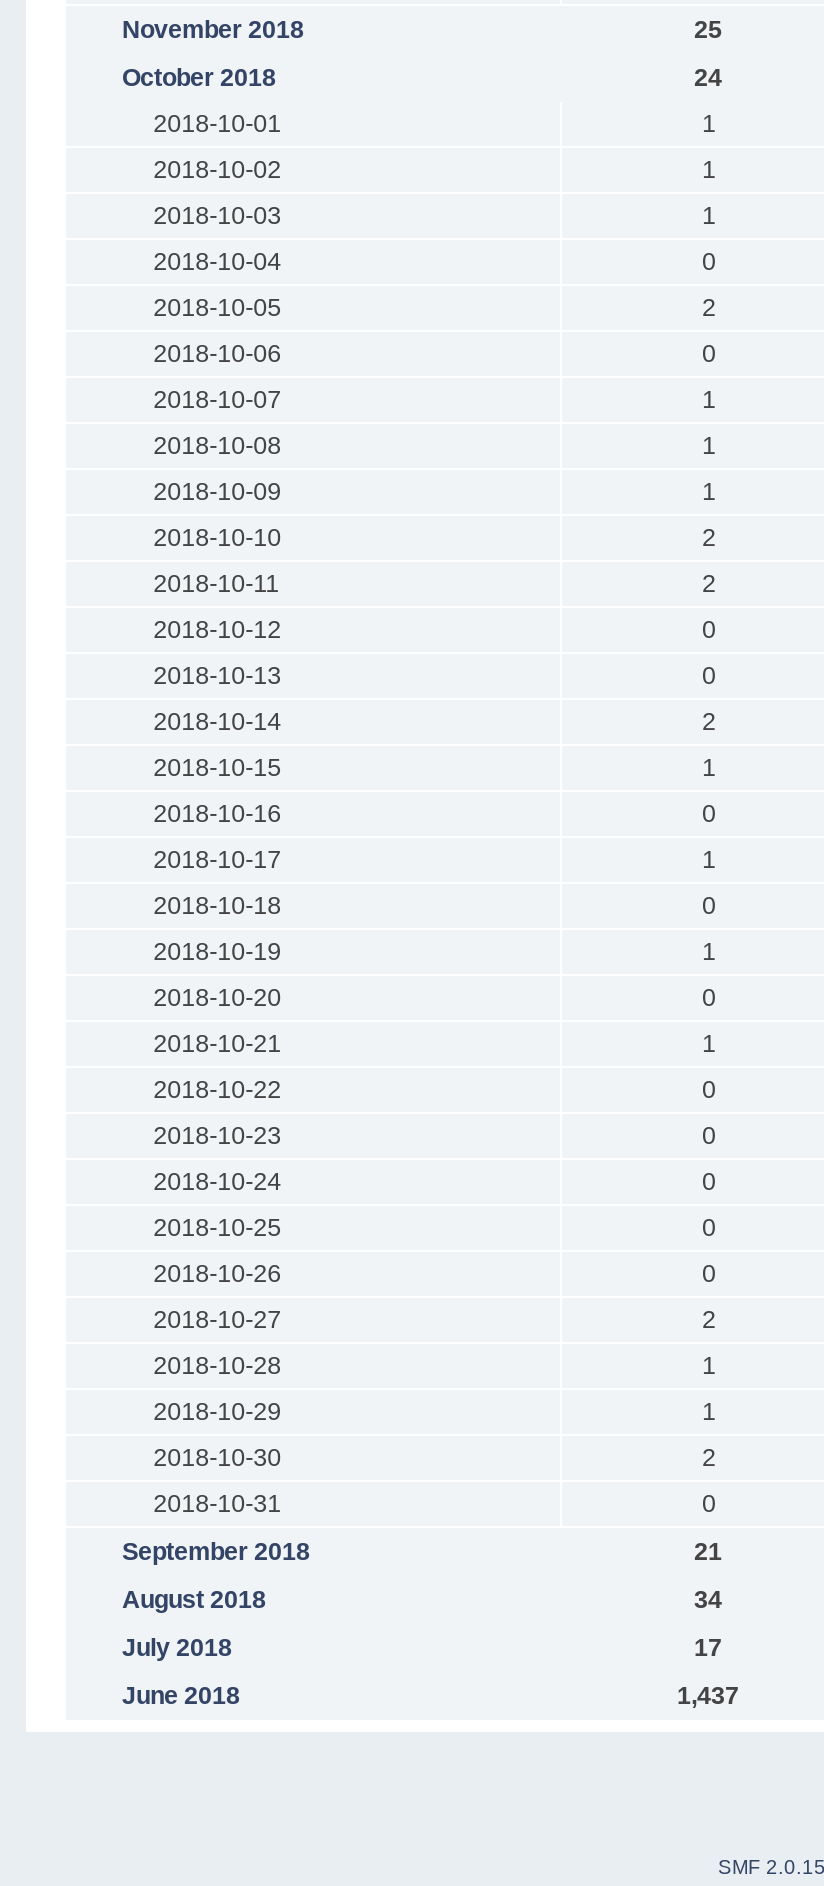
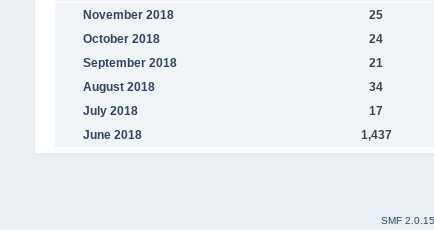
- 2018-10-01
- 1
- 2018-10-02
- 1
- 2018-10-03
- 1
- 2018-10-04
- 0
- 2018-10-05
- 2
- 2018-10-06
- 0
- 2018-10-07
- 1
- 2018-10-08
- 1
- 2018-10-09
- 1
- 2018-10-10
- 2
- 2018-10-11
- 2
- 2018-10-12
- 0
- 2018-10-13
- 0
- 2018-10-14
- 2
- 2018-10-15
- 1
- 2018-10-16
- 0
- 2018-10-17
- 1
- 2018-10-18
- 0
- 2018-10-19
- 1
- 2018-10-20
- 0
- 2018-10-21
- 1
- 2018-10-22
- 0
- 2018-10-23
- 0
- 2018-10-24
- 0
- 2018-10-25
- 0
- 2018-10-26
- 0
- 2018-10-27
- 2
- 2018-10-28
- 1
- 2018-10-29
- 1
- 2018-10-30
- 2
- 2018-10-31
- 0
